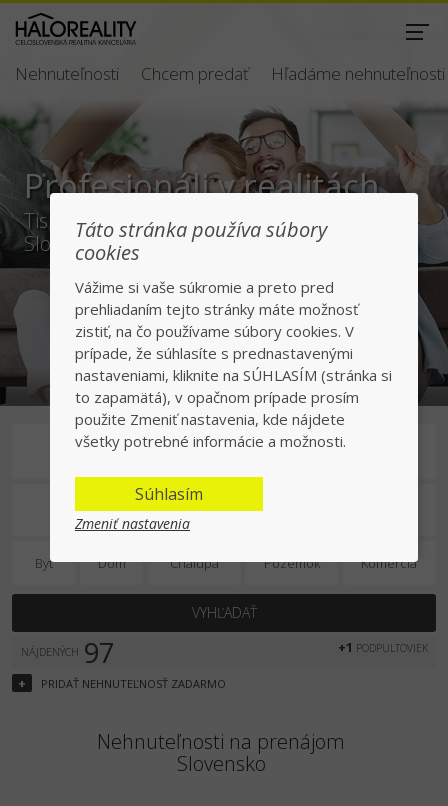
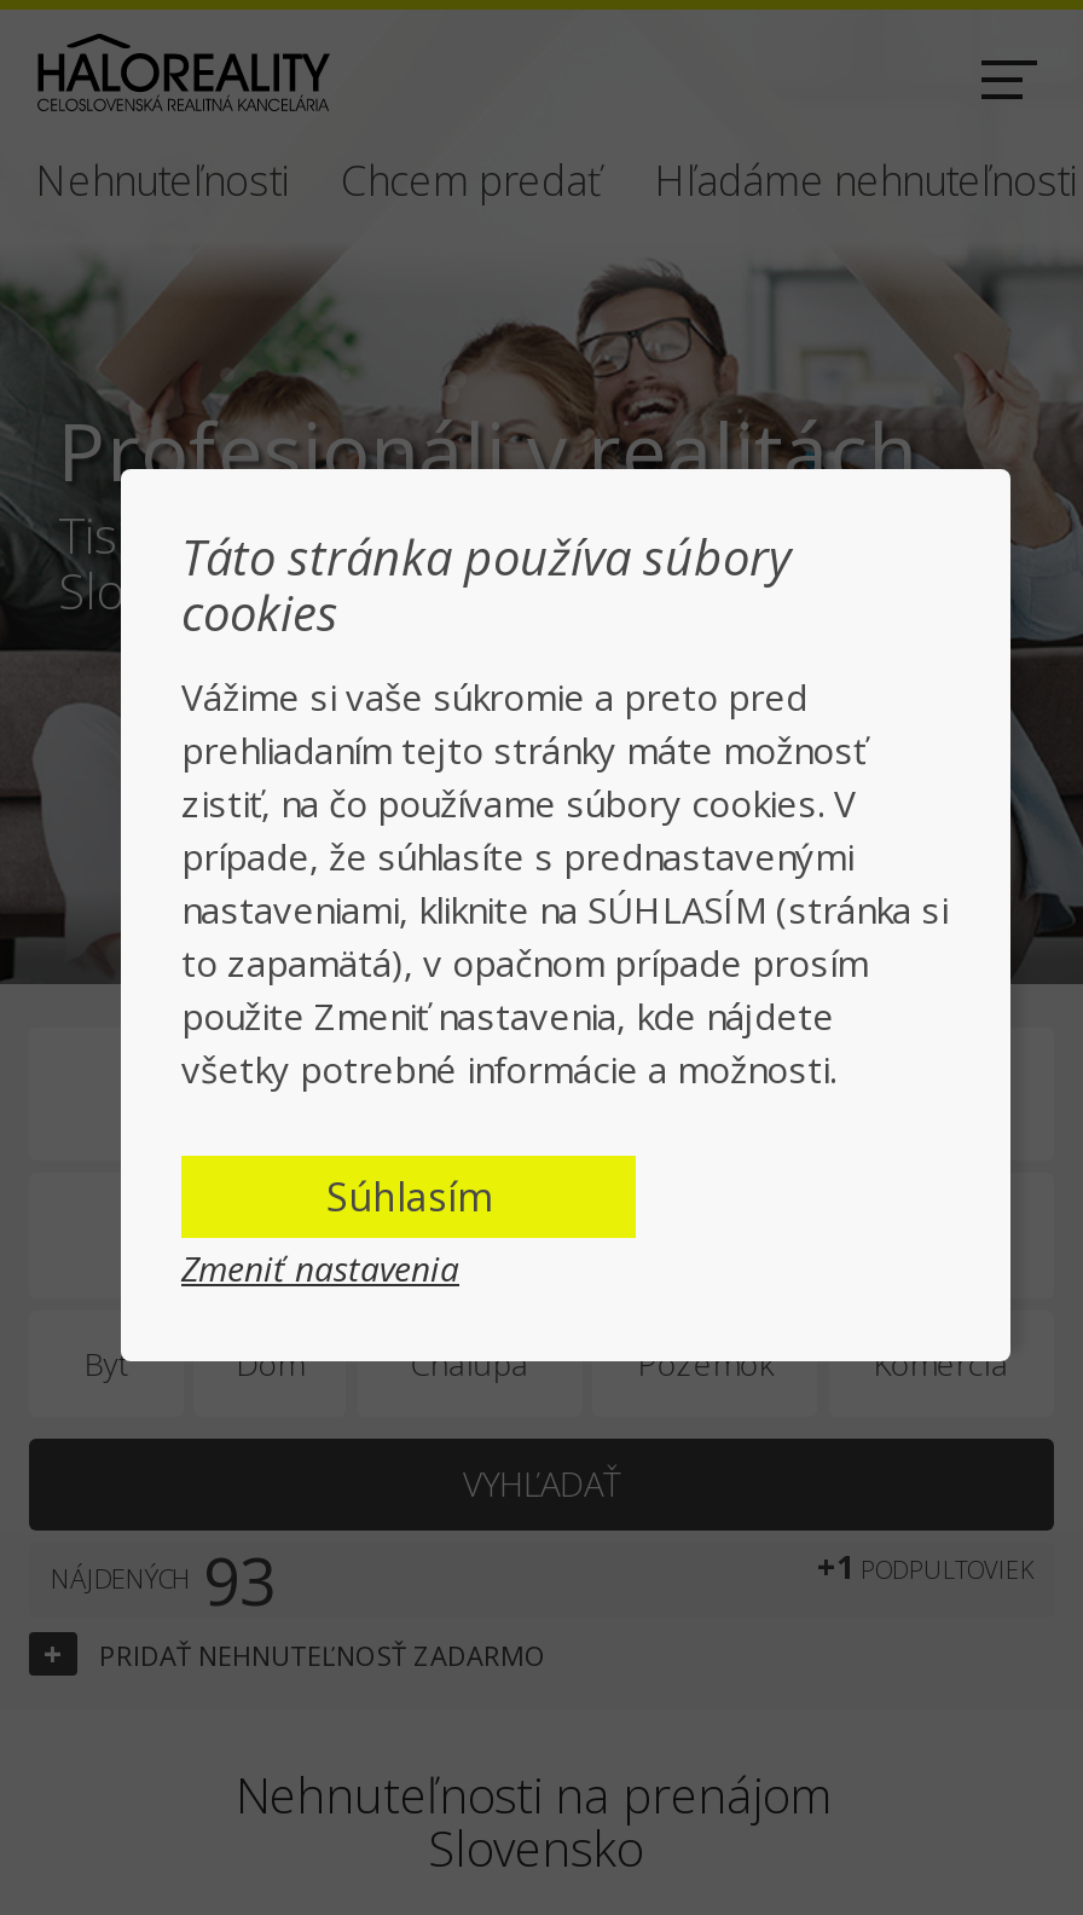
- NÁJDENÝCH 97
+ NÁJDENÝCH 93
